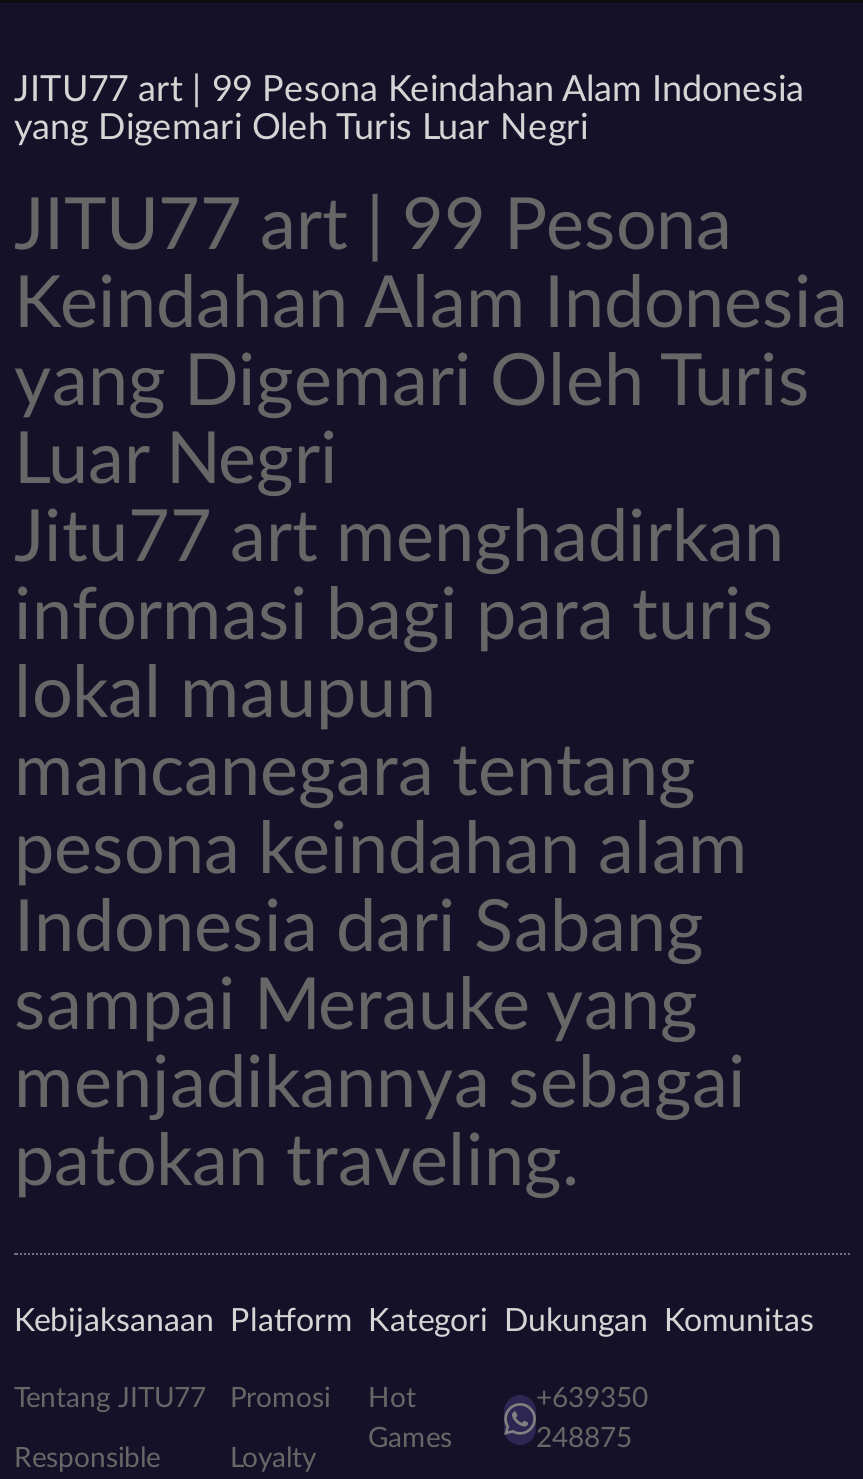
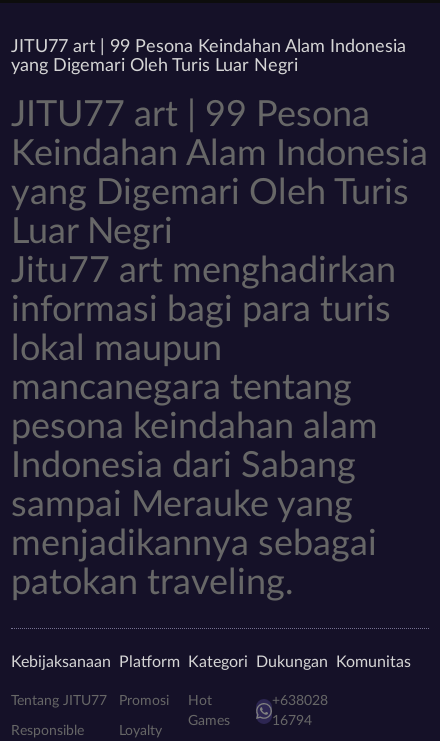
- +639350
+ +638028

- 248875
+ 16794
